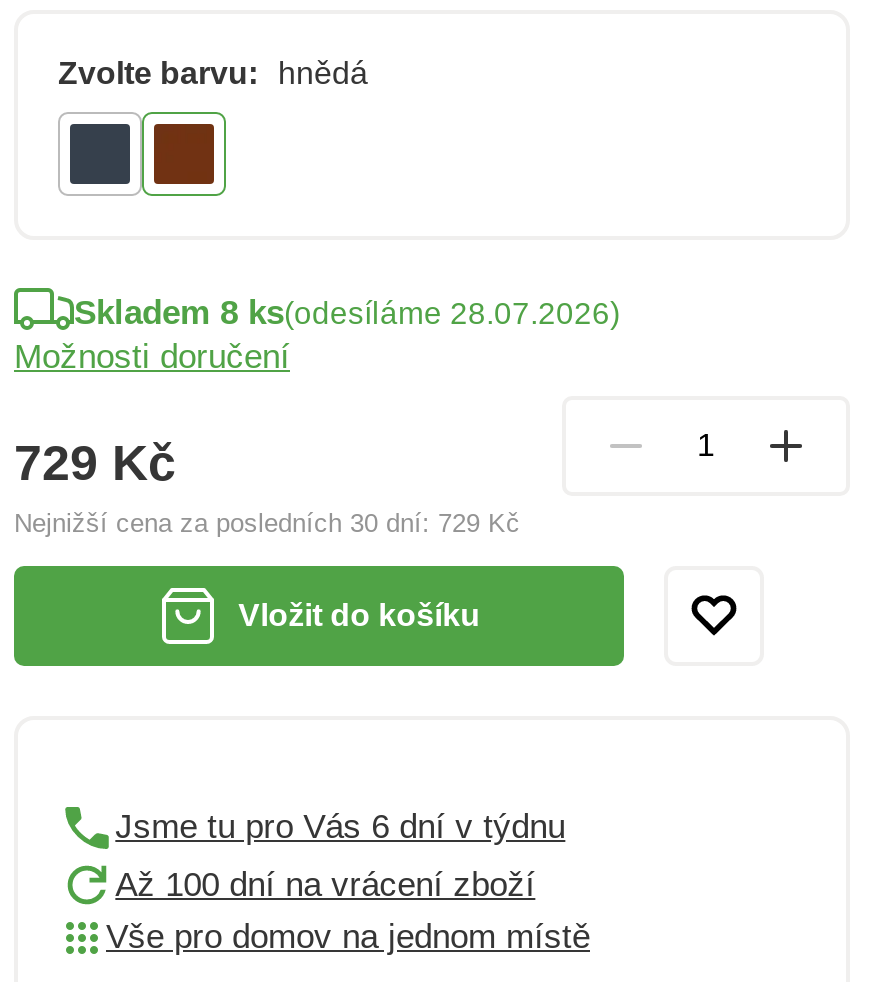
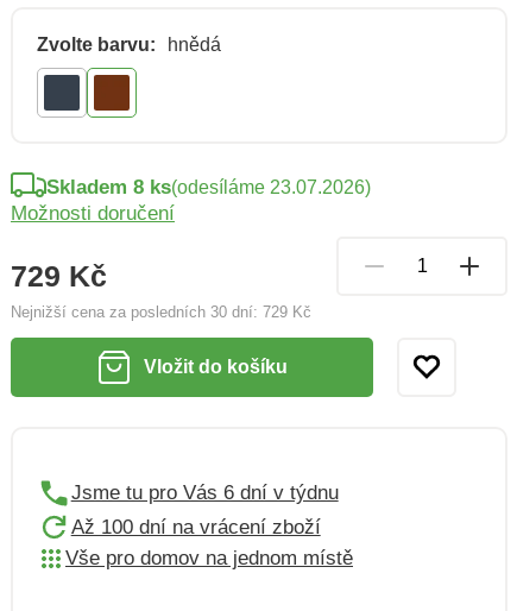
- Skladem 8 ks(odesíláme 28.07.2026)
+ Skladem 8 ks(odesíláme 23.07.2026)
